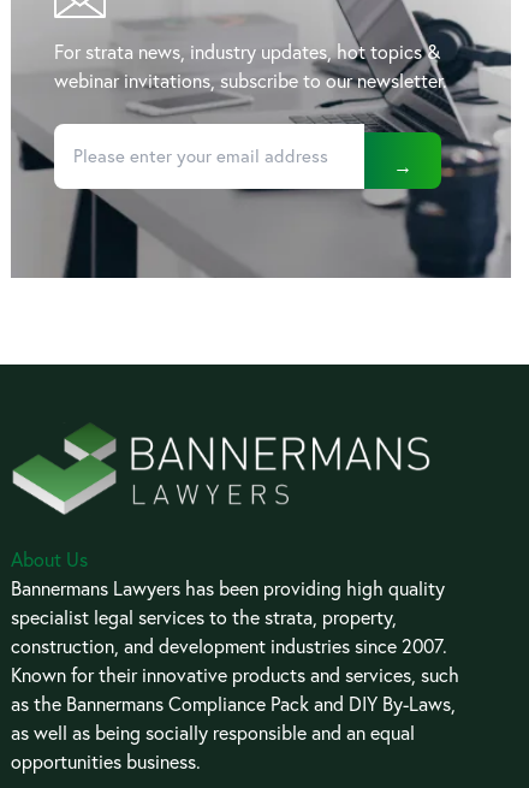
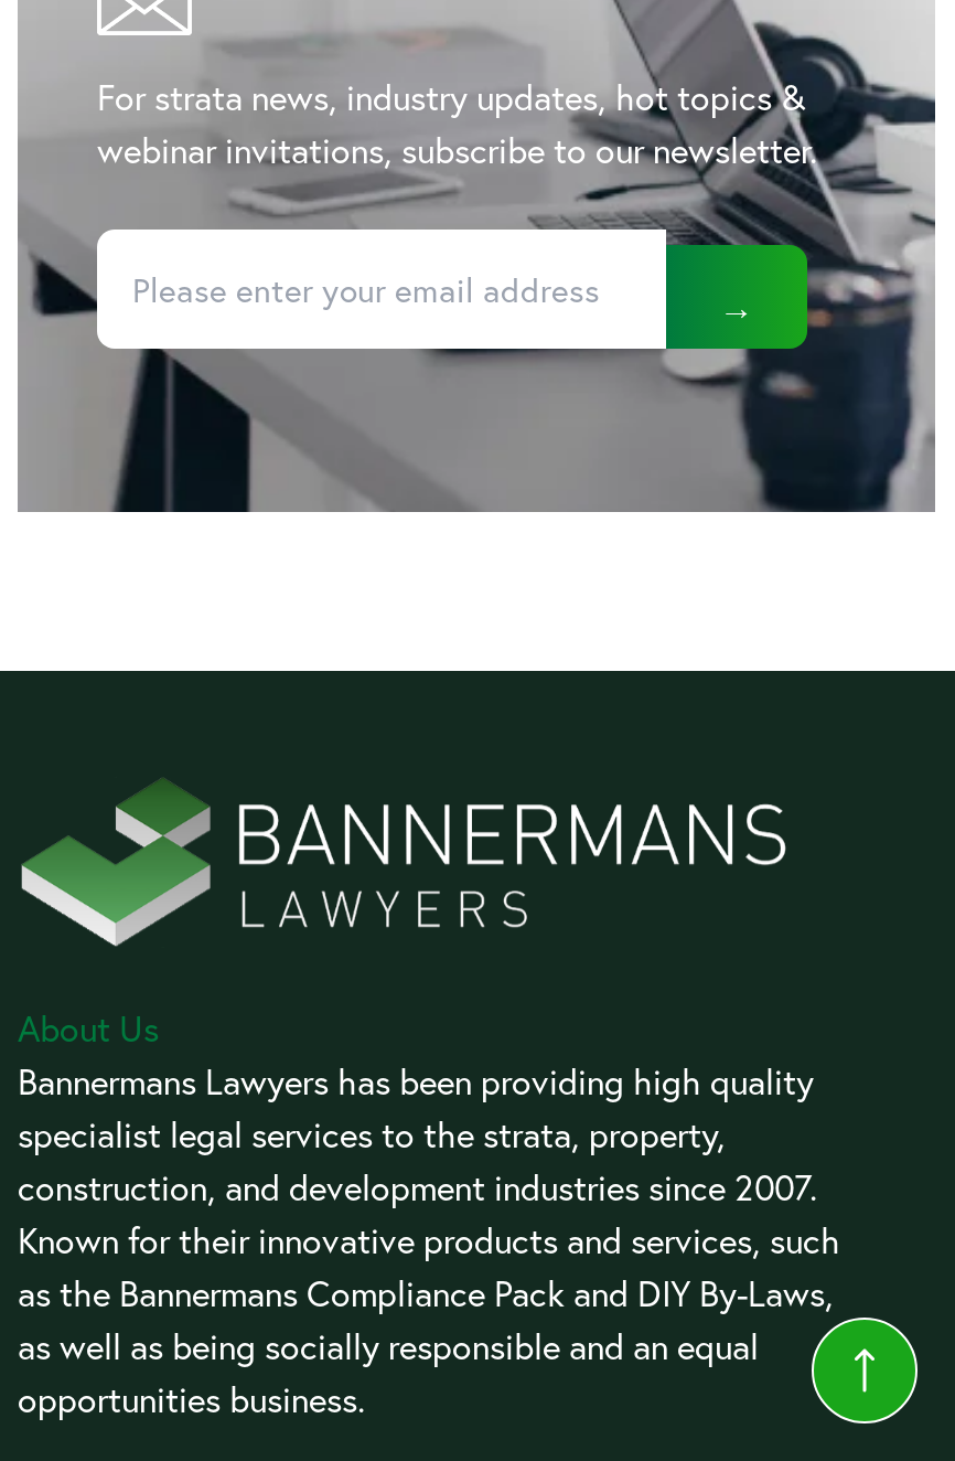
+ [image]
